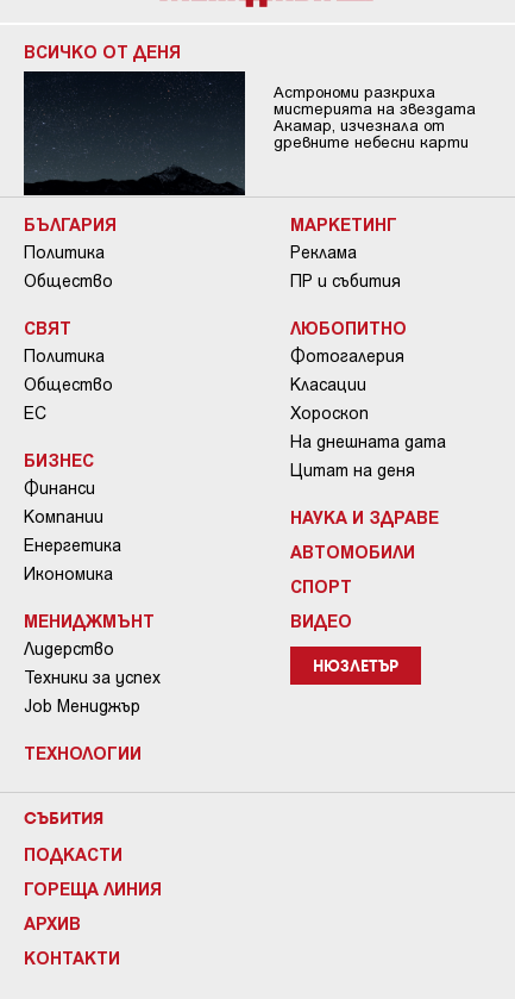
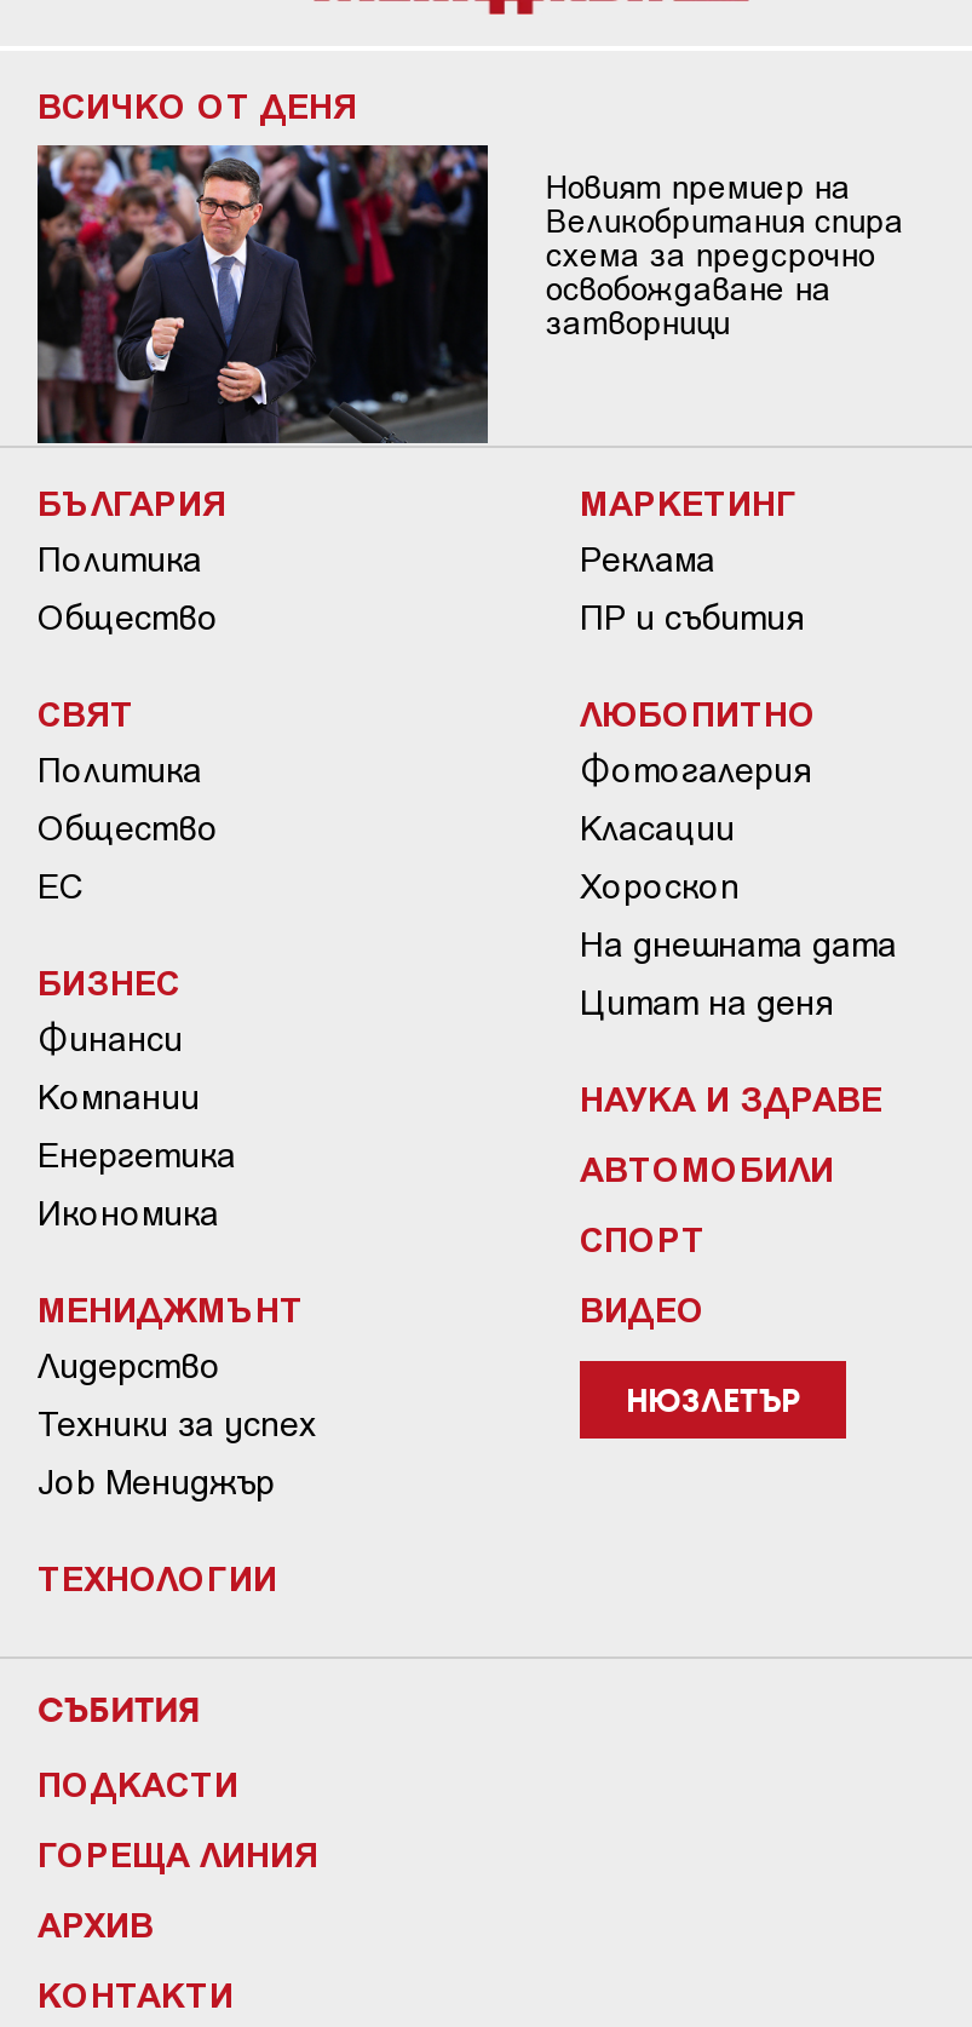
- [image]
- Астрономи разкриха
- мистерията на звездата
- Акамар, изчезнала от
- древните небесни карти
+ [image]
+ Новият премиер на
+ Великобритания спира
+ схема за предсрочно
+ освобождаване на
+ затворници
